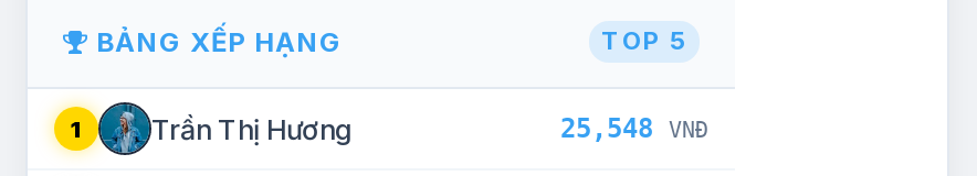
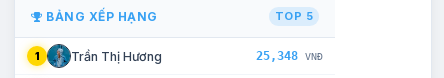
- 25,548 VNĐ
+ 25,348 VNĐ
